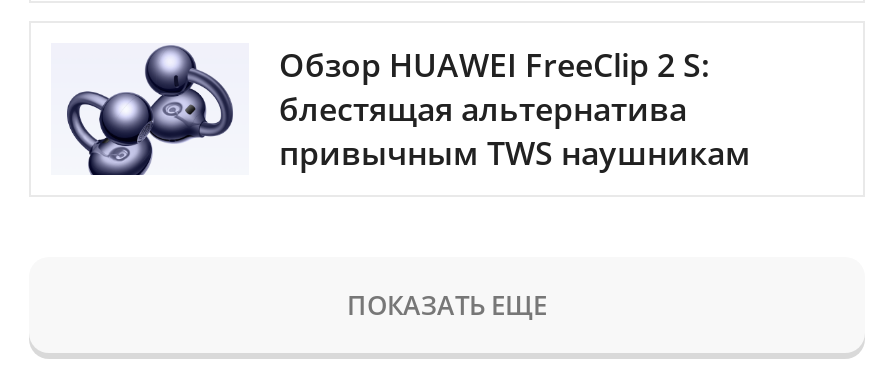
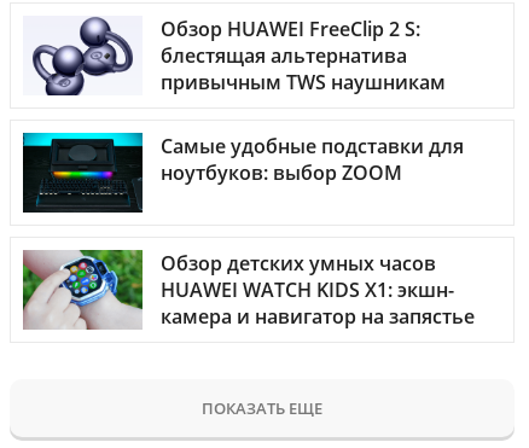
+ [image]
+ Самые удобные подставки для
+ ноутбуков: выбор ZOOM
+ Обзор детских умных часов
+ HUAWEI WATCH KIDS X1: экшн-
+ камера и навигатор на запястье

+ [image]
